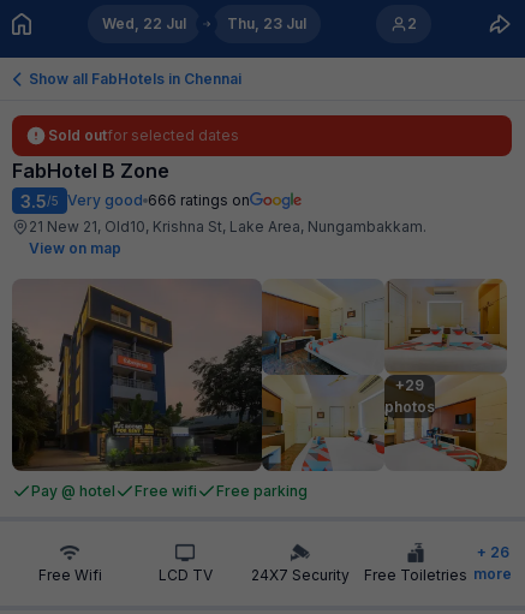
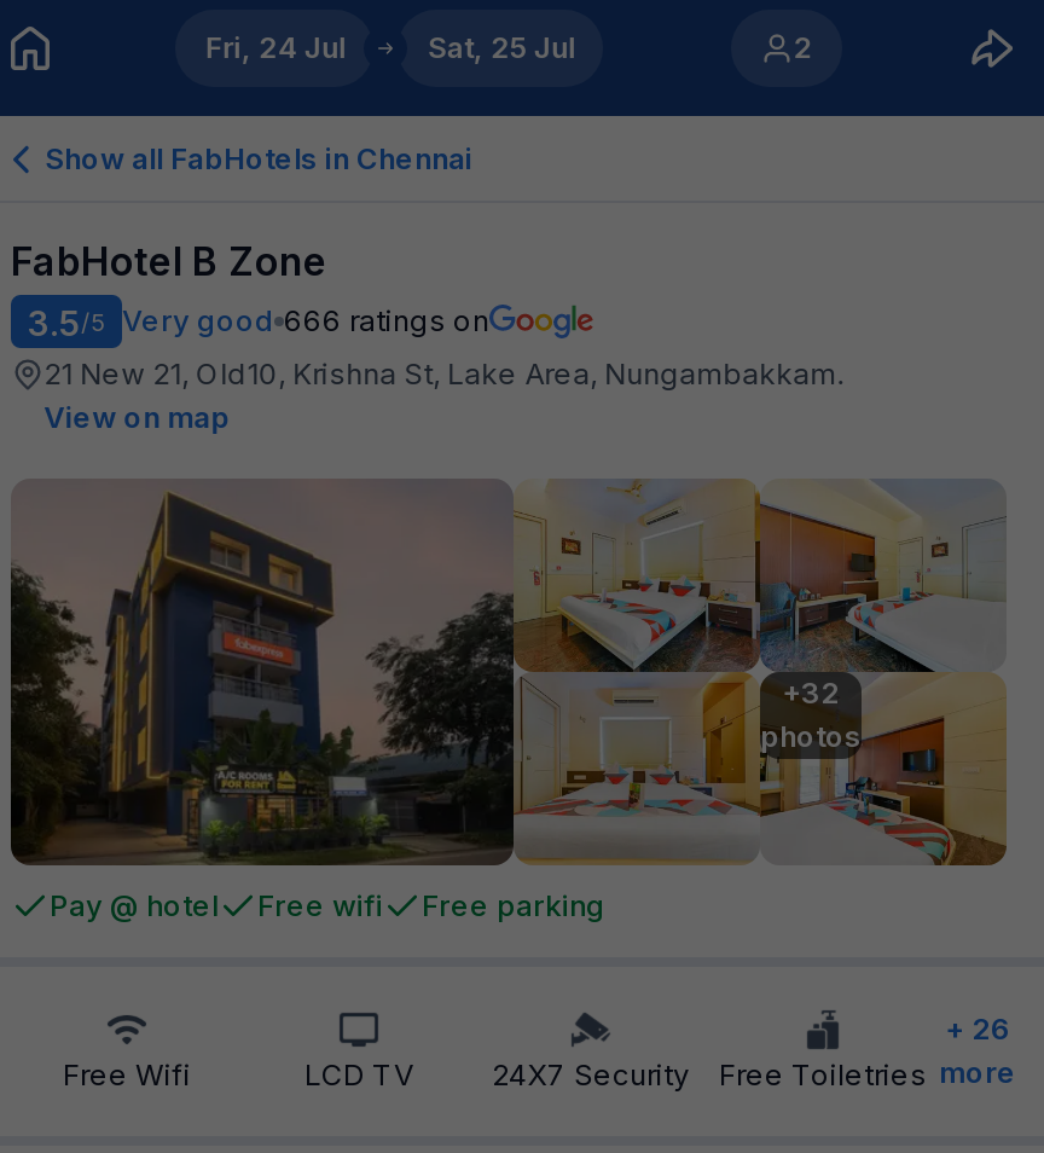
- Wed, 22 Jul
+ Fri, 24 Jul

- Thu, 23 Jul
+ Sat, 25 Jul

- Sold outfor selected dates

- [image]
- +29
+ [image]
+ +32
